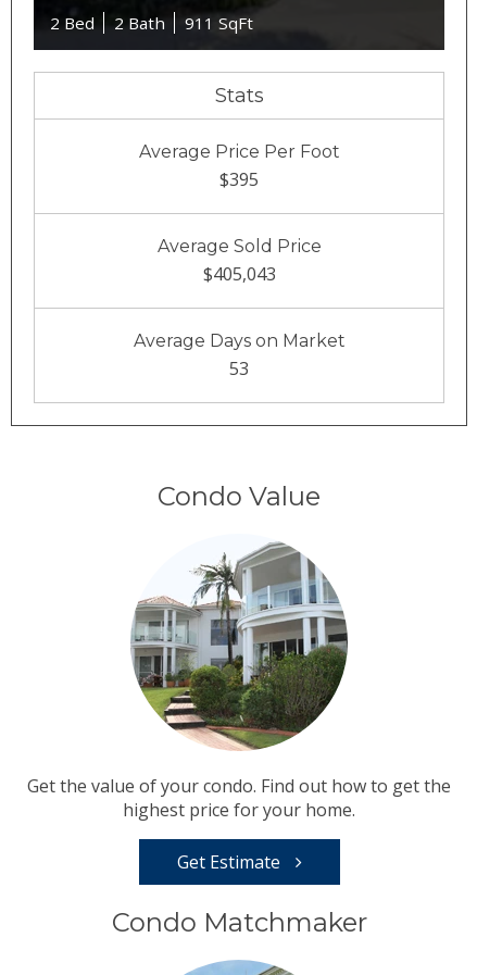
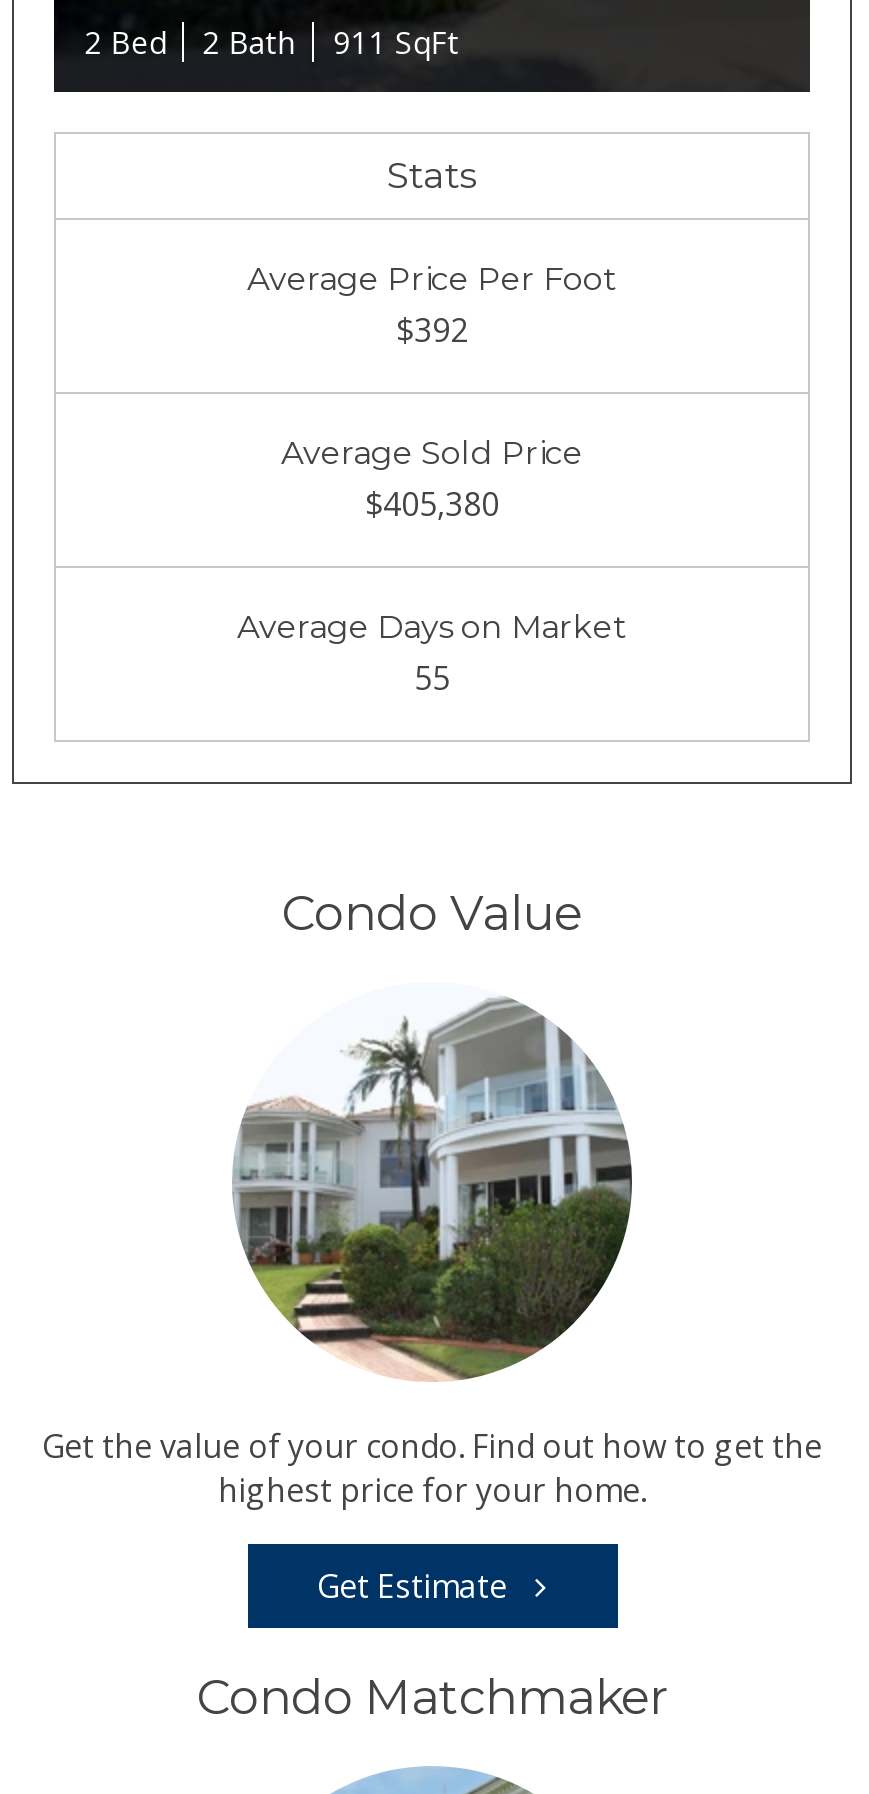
- $395
+ $392

- $405,043
+ $405,380

- 53
+ 55
